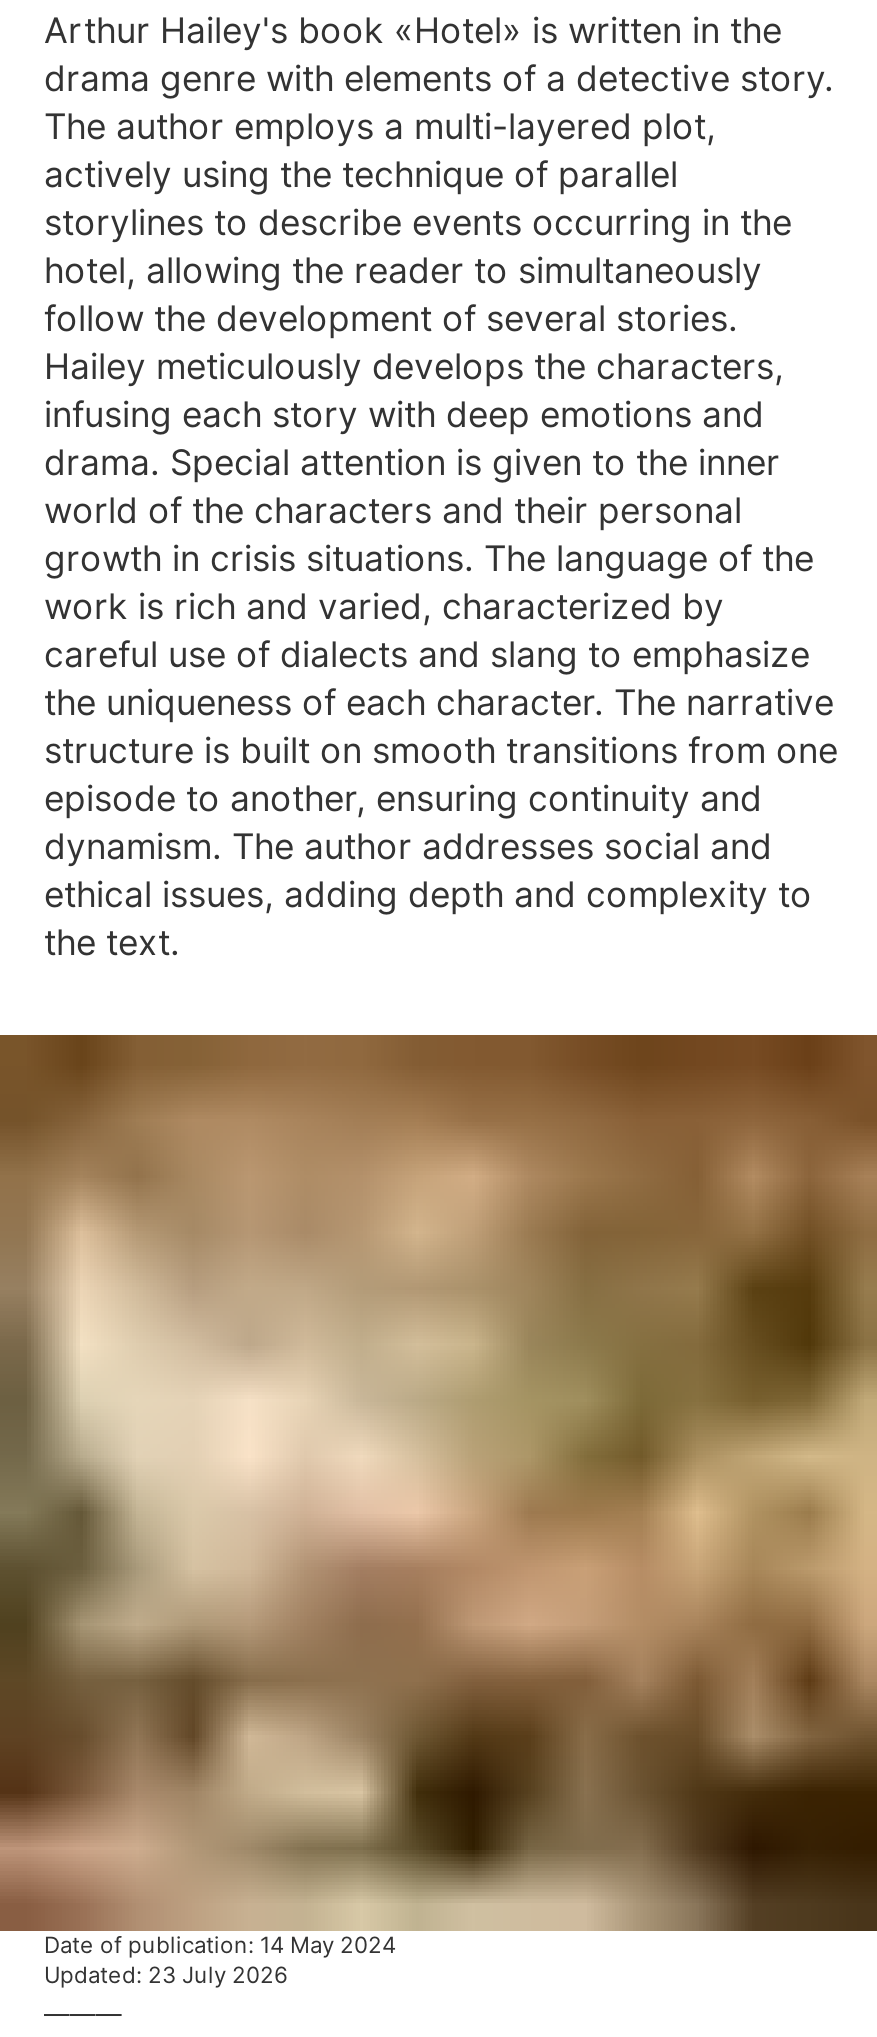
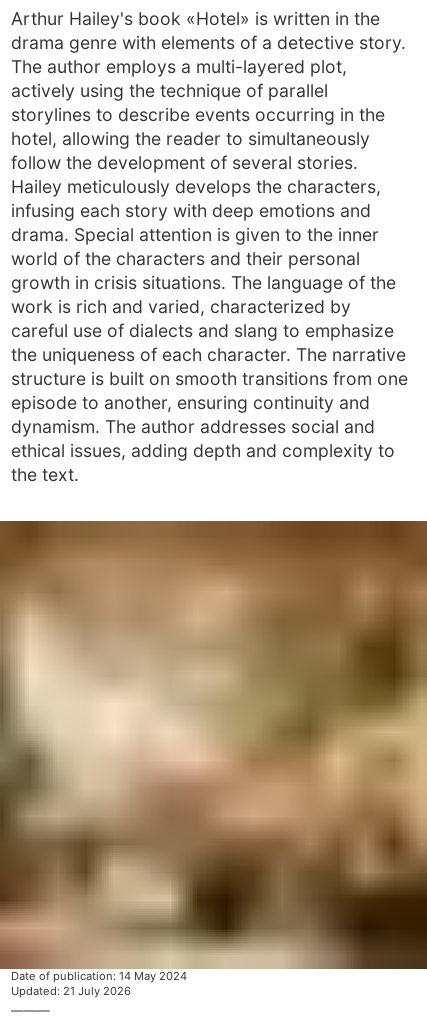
- Updated: 23 July 2026
+ Updated: 21 July 2026
